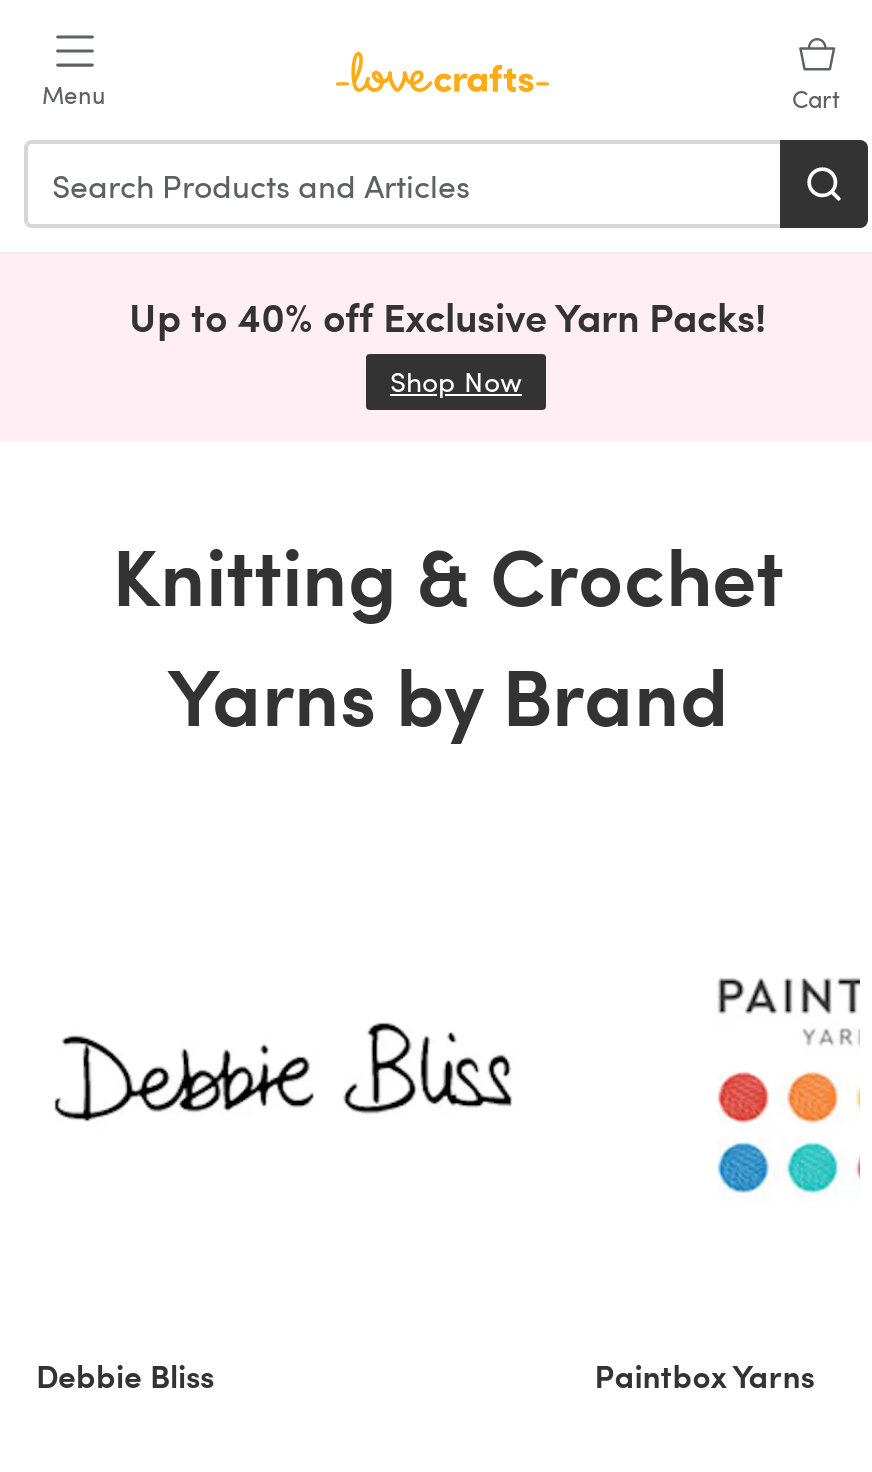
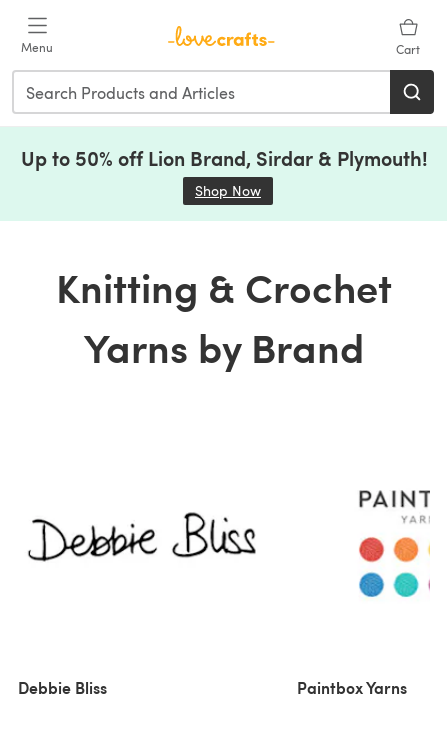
- Up to 40% off Exclusive Yarn Packs!
+ Up to 50% off Lion Brand, Sirdar & Plymouth!
